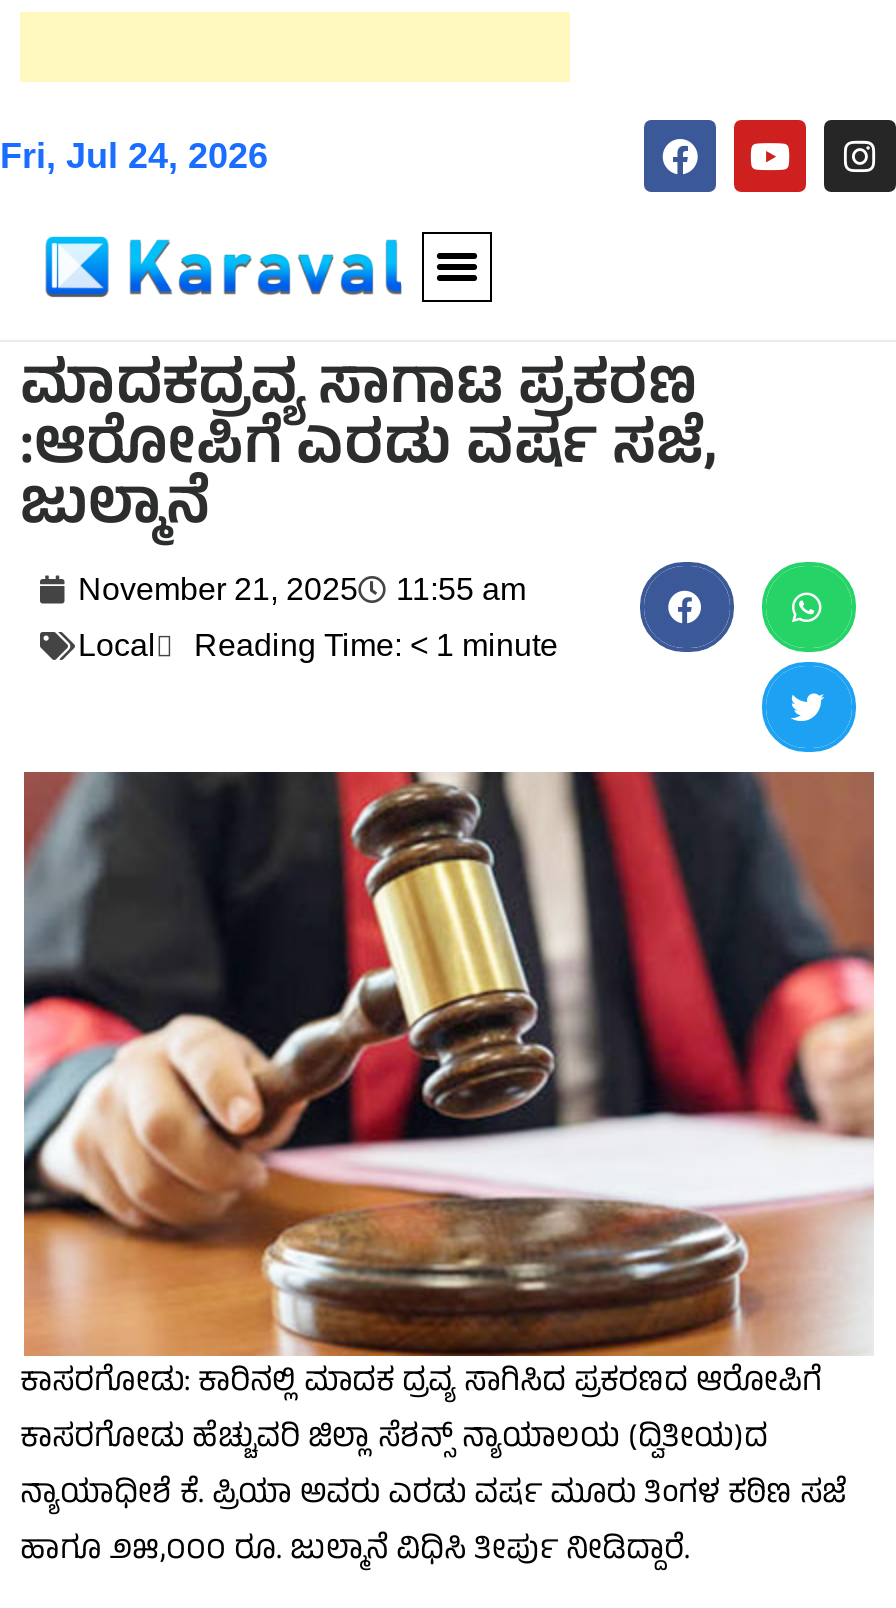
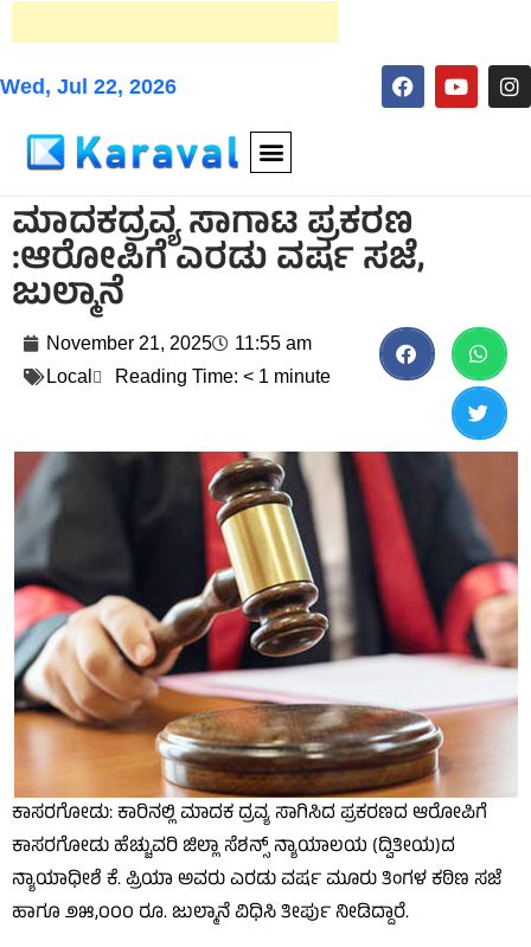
- Fri, Jul 24, 2026
+ Wed, Jul 22, 2026
